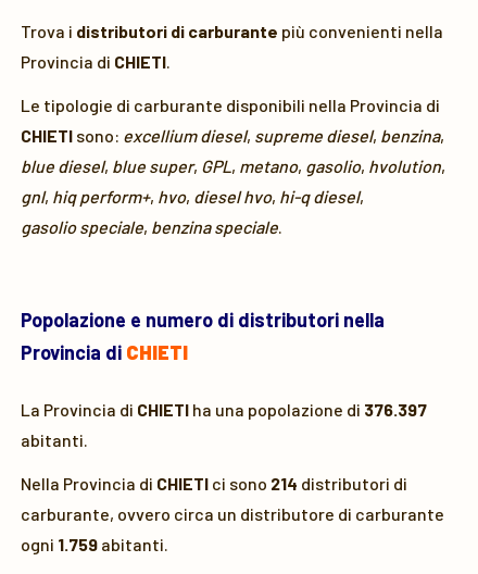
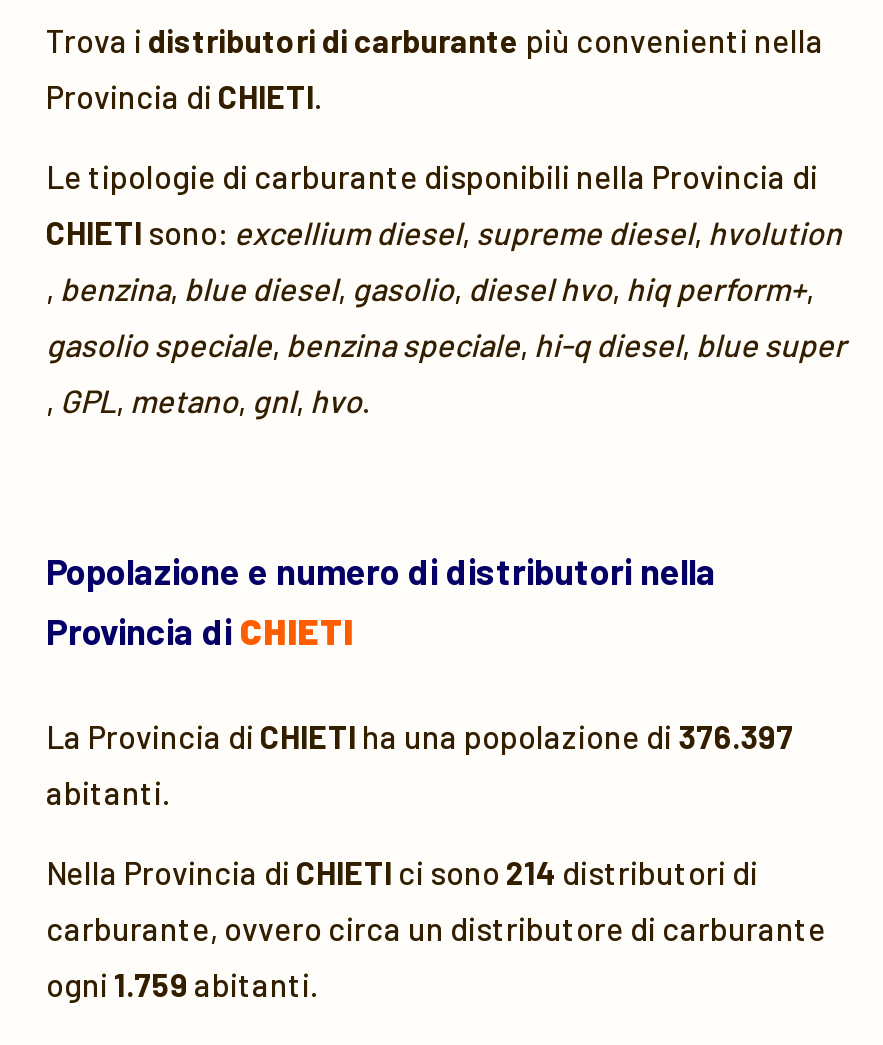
- CHIETI sono: excellium diesel, supreme diesel, benzina,
+ CHIETI sono: excellium diesel, supreme diesel, hvolution

- blue diesel, blue super, GPL, metano, gasolio, hvolution,
+ , benzina, blue diesel, gasolio, diesel hvo, hiq perform+,

- gnl, hiq perform+, hvo, diesel hvo, hi-q diesel,
+ gasolio speciale, benzina speciale, hi-q diesel, blue super

- gasolio speciale, benzina speciale.
+ , GPL, metano, gnl, hvo.
